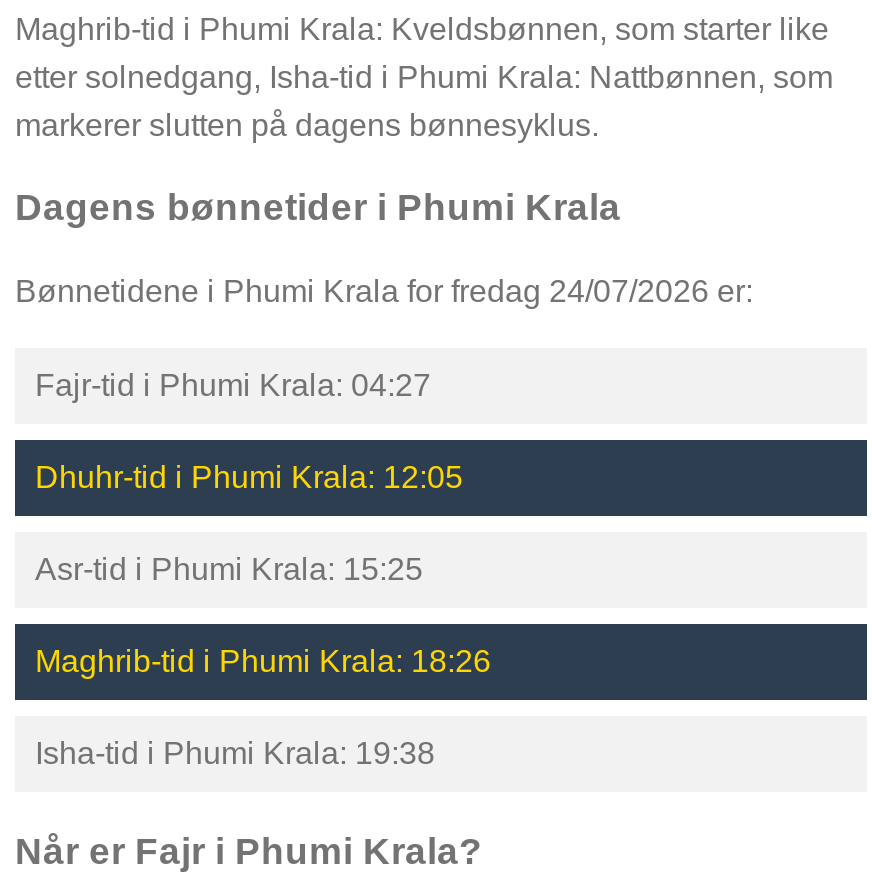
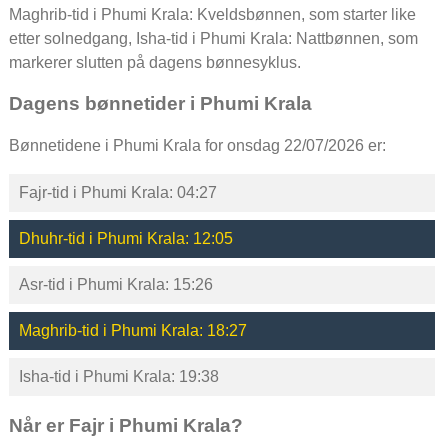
- Bønnetidene i Phumi Krala for fredag 24/07/2026 er:
+ Bønnetidene i Phumi Krala for onsdag 22/07/2026 er:

- Asr-tid i Phumi Krala: 15:25
+ Asr-tid i Phumi Krala: 15:26

- Maghrib-tid i Phumi Krala: 18:26
+ Maghrib-tid i Phumi Krala: 18:27
